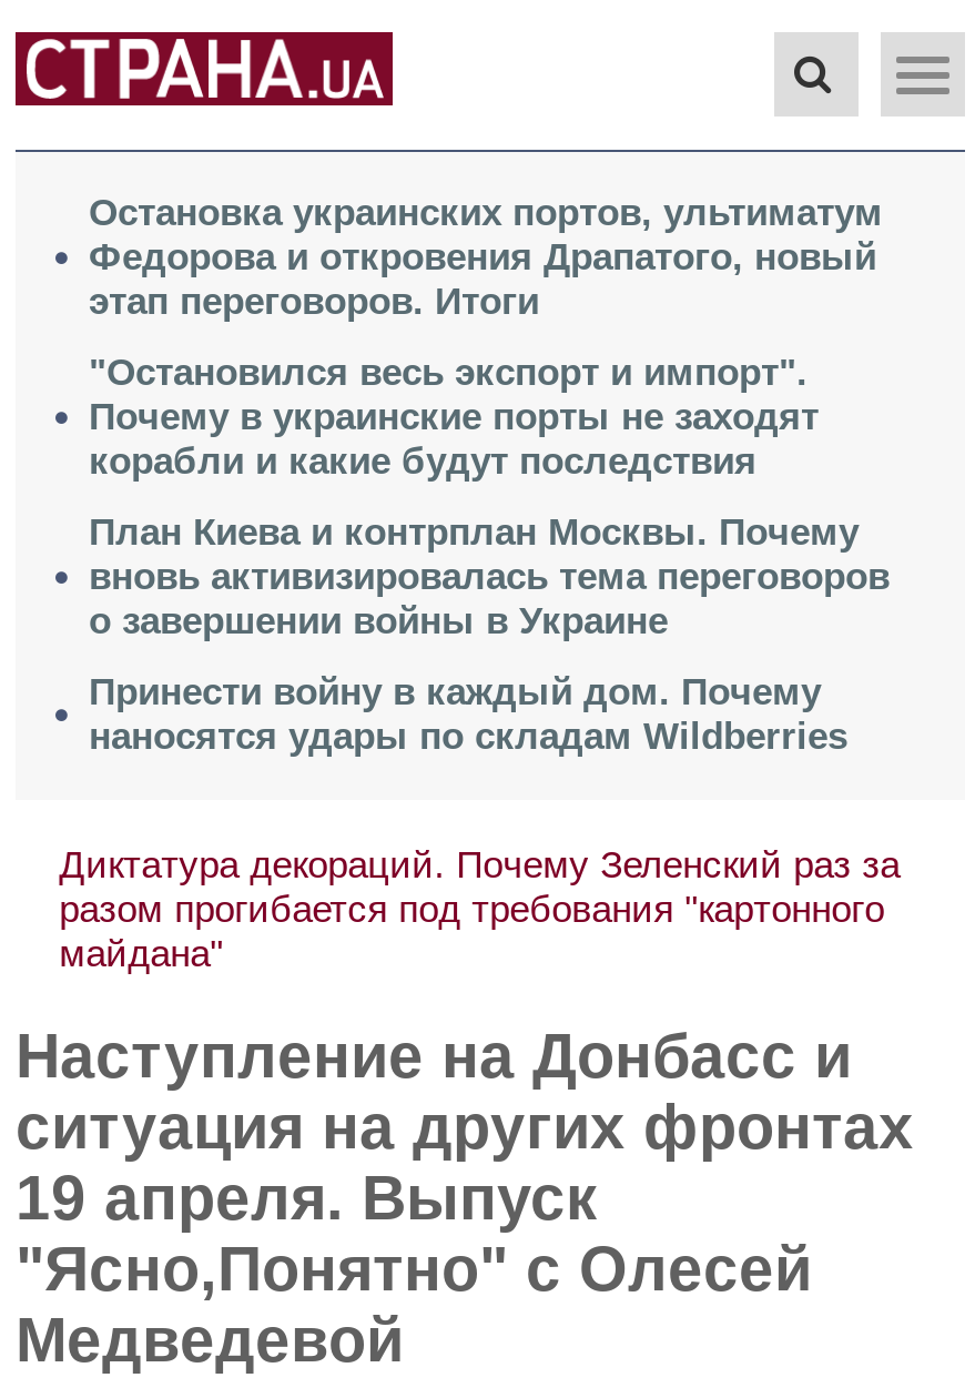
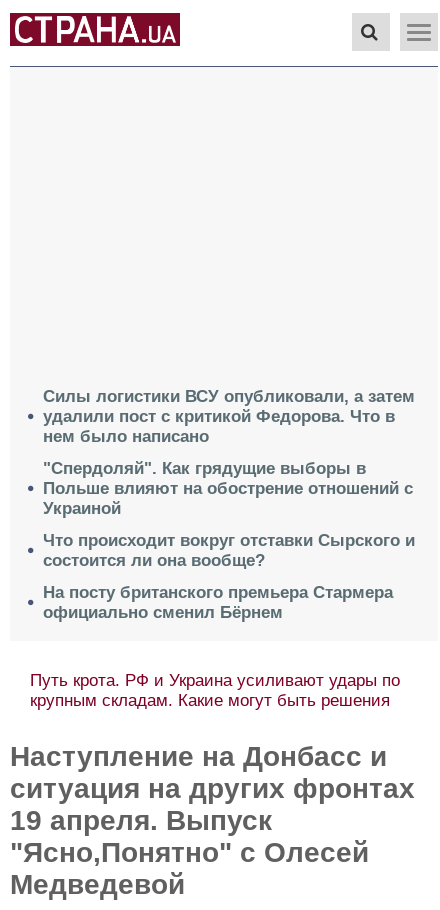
- Остановка украинских портов, ультиматум
- Федорова и откровения Драпатого, новый
- этап переговоров. Итоги
+ Силы логистики ВСУ опубликовали, а затем
+ удалили пост с критикой Федорова. Что в
+ нем было написано

- "Остановился весь экспорт и импорт".
- Почему в украинские порты не заходят
- корабли и какие будут последствия
+ "Спердоляй". Как грядущие выборы в
+ Польше влияют на обострение отношений с
+ Украиной

- План Киева и контрплан Москвы. Почему
- вновь активизировалась тема переговоров
- о завершении войны в Украине
+ Что происходит вокруг отставки Сырского и
+ состоится ли она вообще?

- Принести войну в каждый дом. Почему
- наносятся удары по складам Wildberries
+ На посту британского премьера Стармера
+ официально сменил Бёрнем

- Диктатура декораций. Почему Зеленский раз за
- разом прогибается под требования "картонного
- майдана"
+ Путь крота. РФ и Украина усиливают удары по
+ крупным складам. Какие могут быть решения
